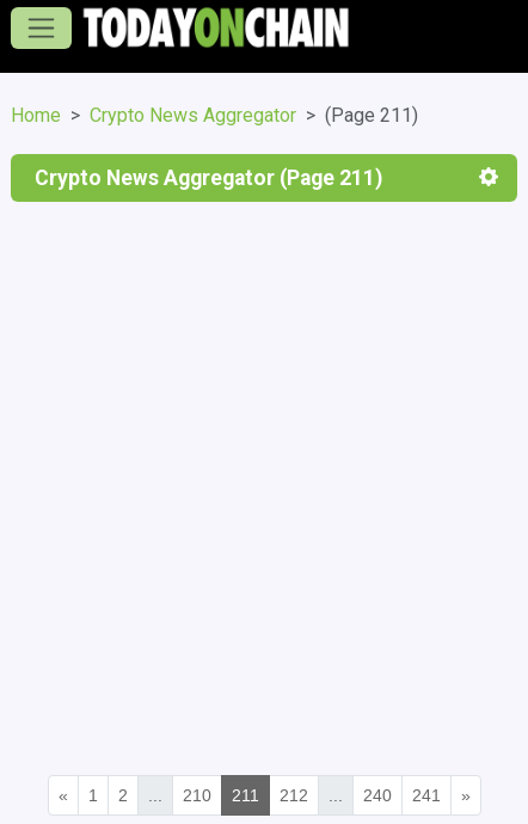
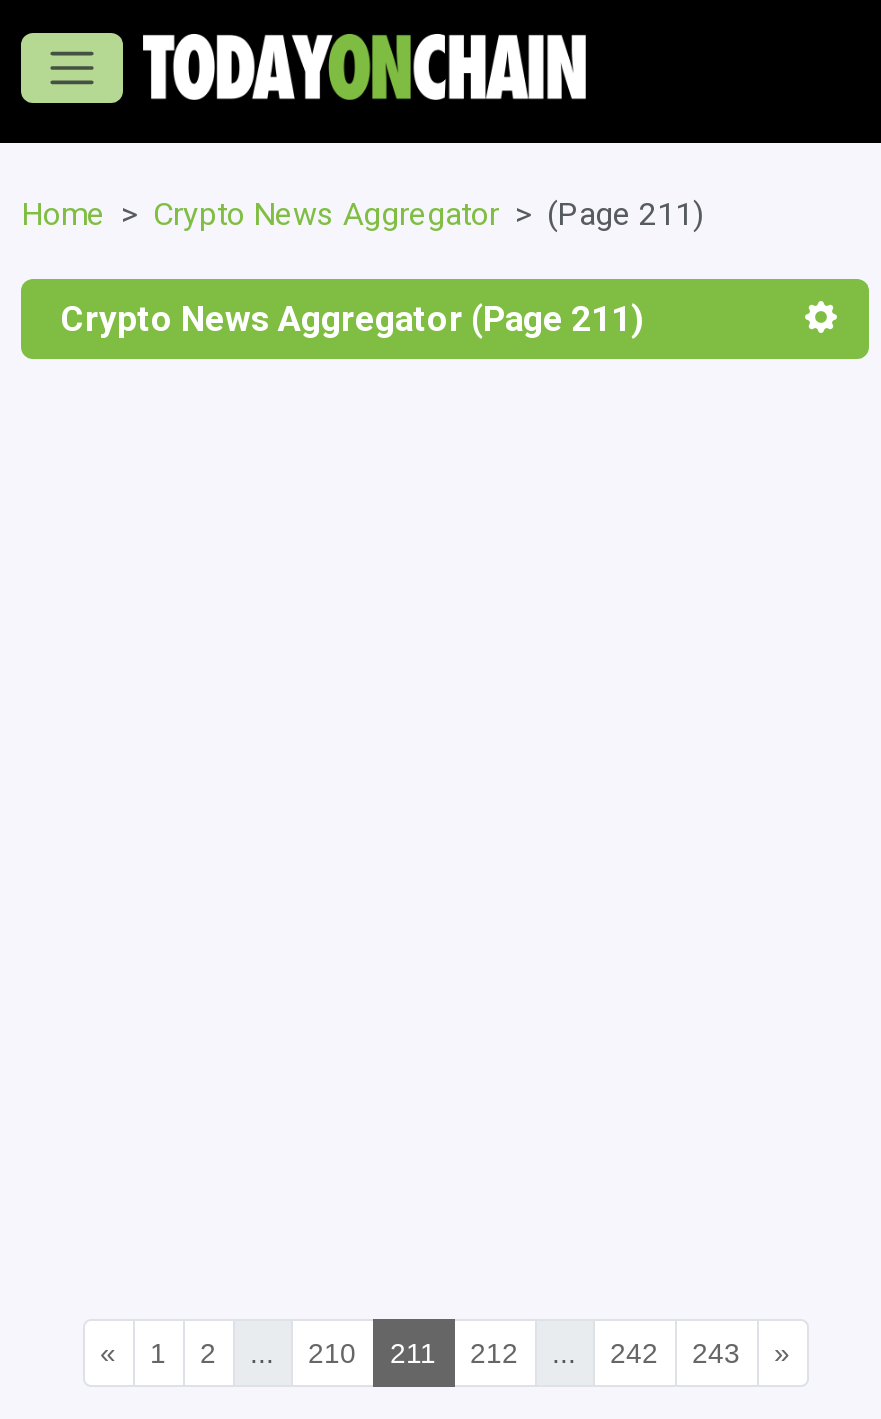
- 240
+ 242

- 241
+ 243
